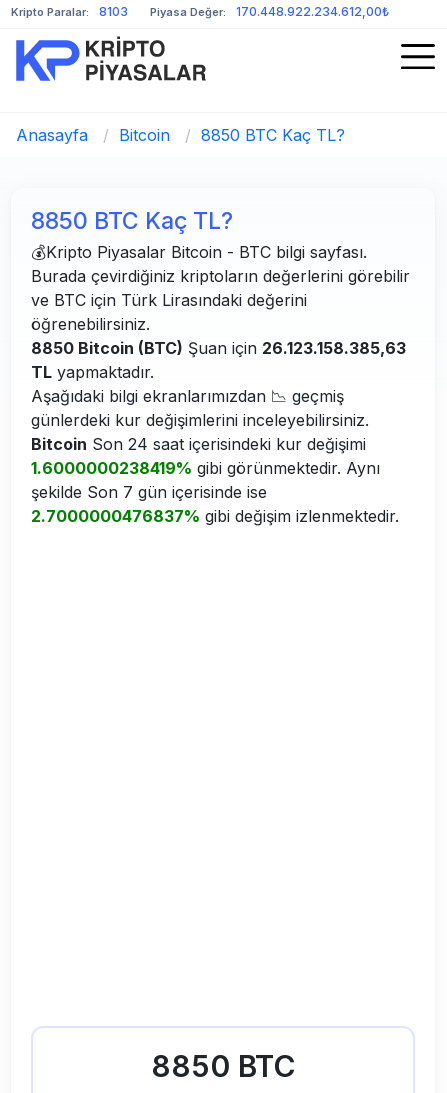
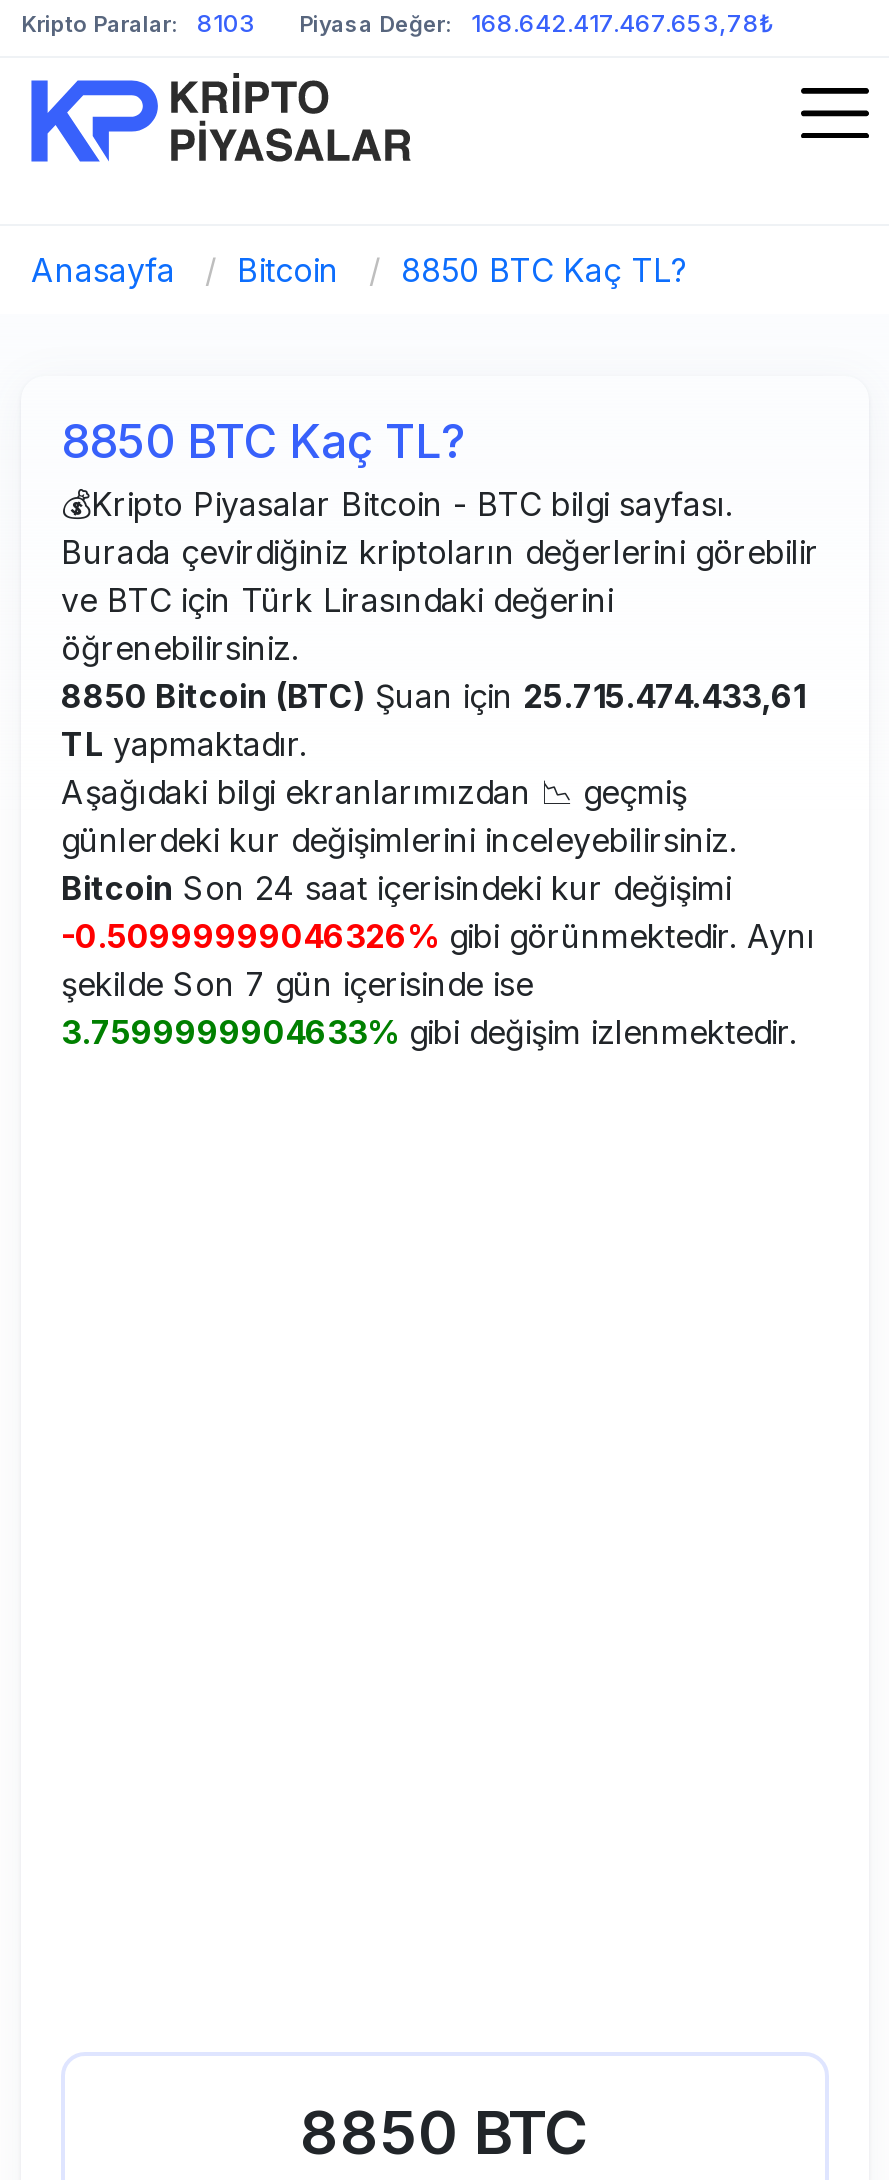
- Kripto Paralar: 8103 Piyasa Değer: 170.448.922.234.612,00₺
+ Kripto Paralar: 8103 Piyasa Değer: 168.642.417.467.653,78₺

- 8850 Bitcoin (BTC) Şuan için 26.123.158.385,63
+ 8850 Bitcoin (BTC) Şuan için 25.715.474.433,61

- 1.6000000238419% gibi görünmektedir. Aynı
+ -0.50999999046326% gibi görünmektedir. Aynı

- 2.7000000476837% gibi değişim izlenmektedir.
+ 3.7599999904633% gibi değişim izlenmektedir.
